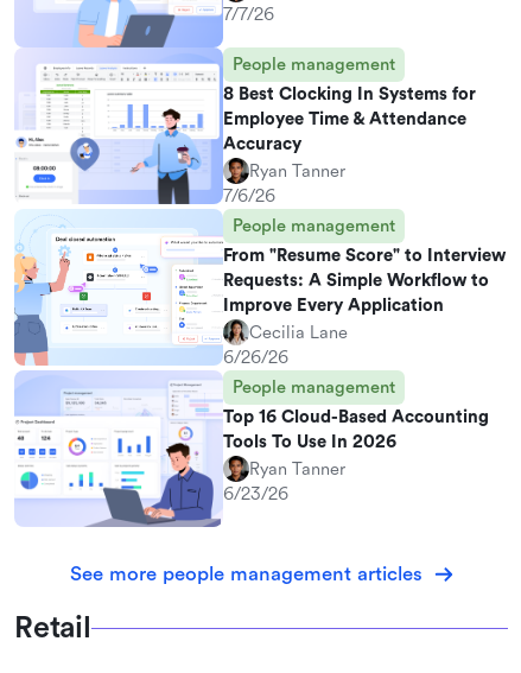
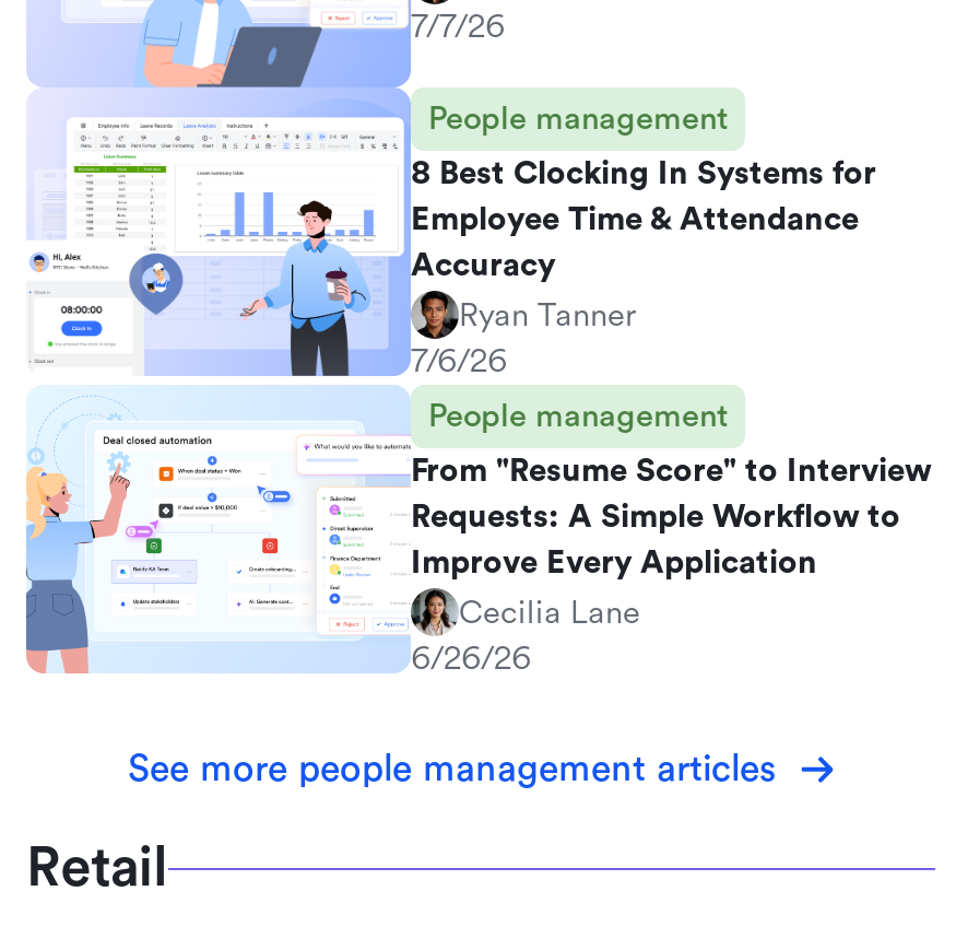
- [image]
- People management
- Top 16 Cloud-Based Accounting
- Tools To Use In 2026
- Ryan Tanner
- 6/23/26
